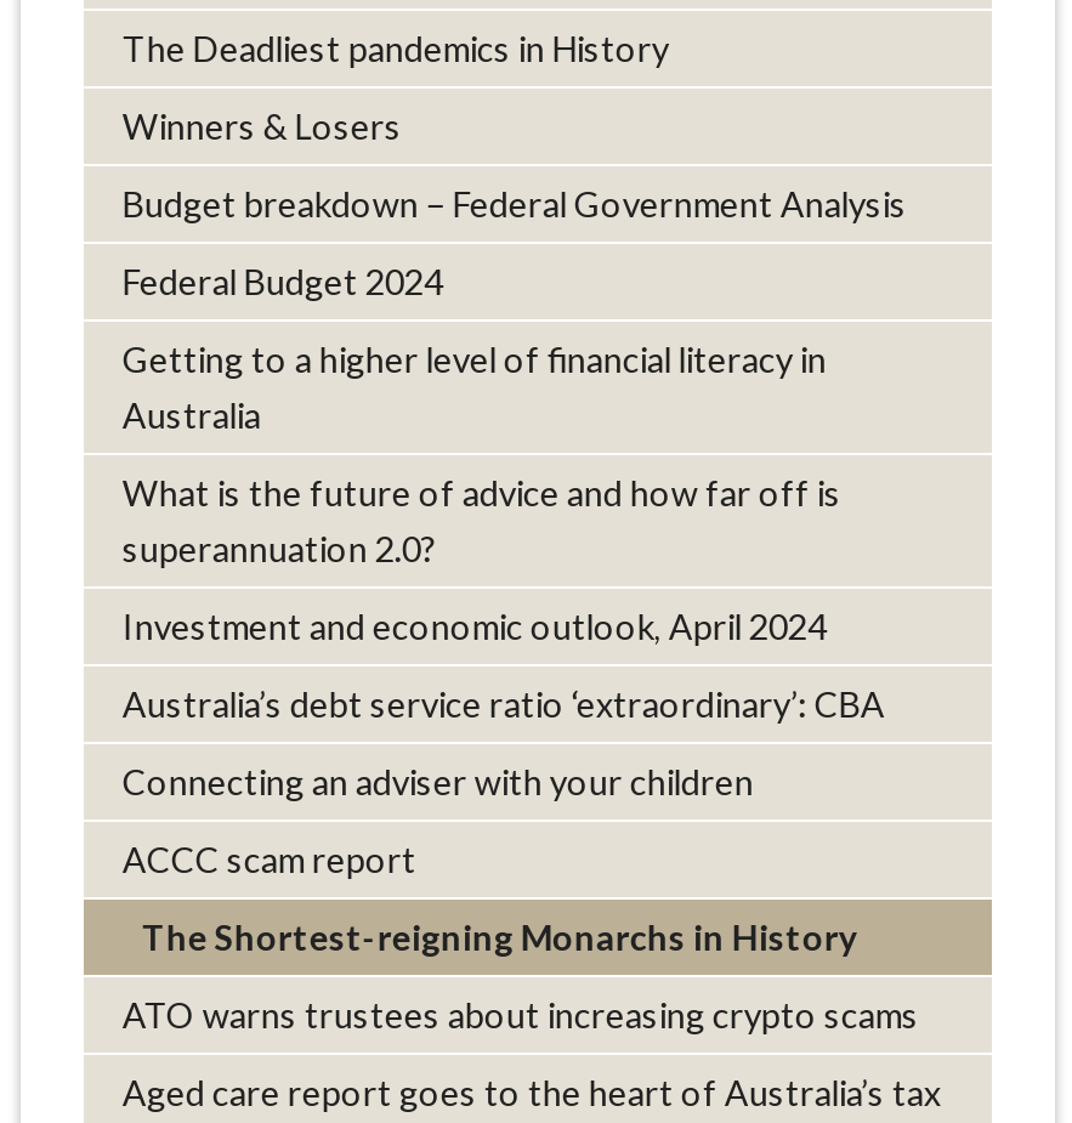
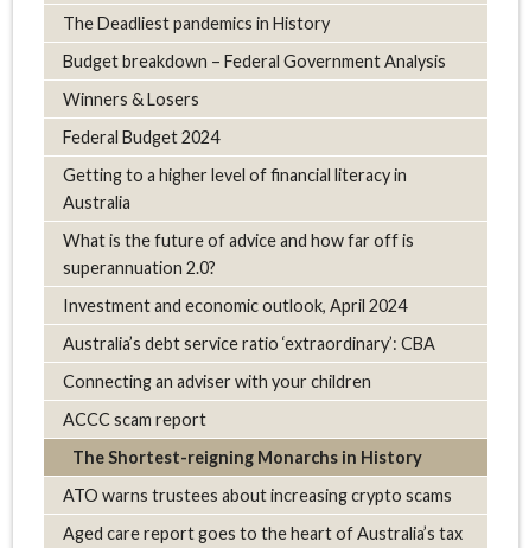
moved down: Winners & Losers

moved up: Budget breakdown – Federal Government Analysis
